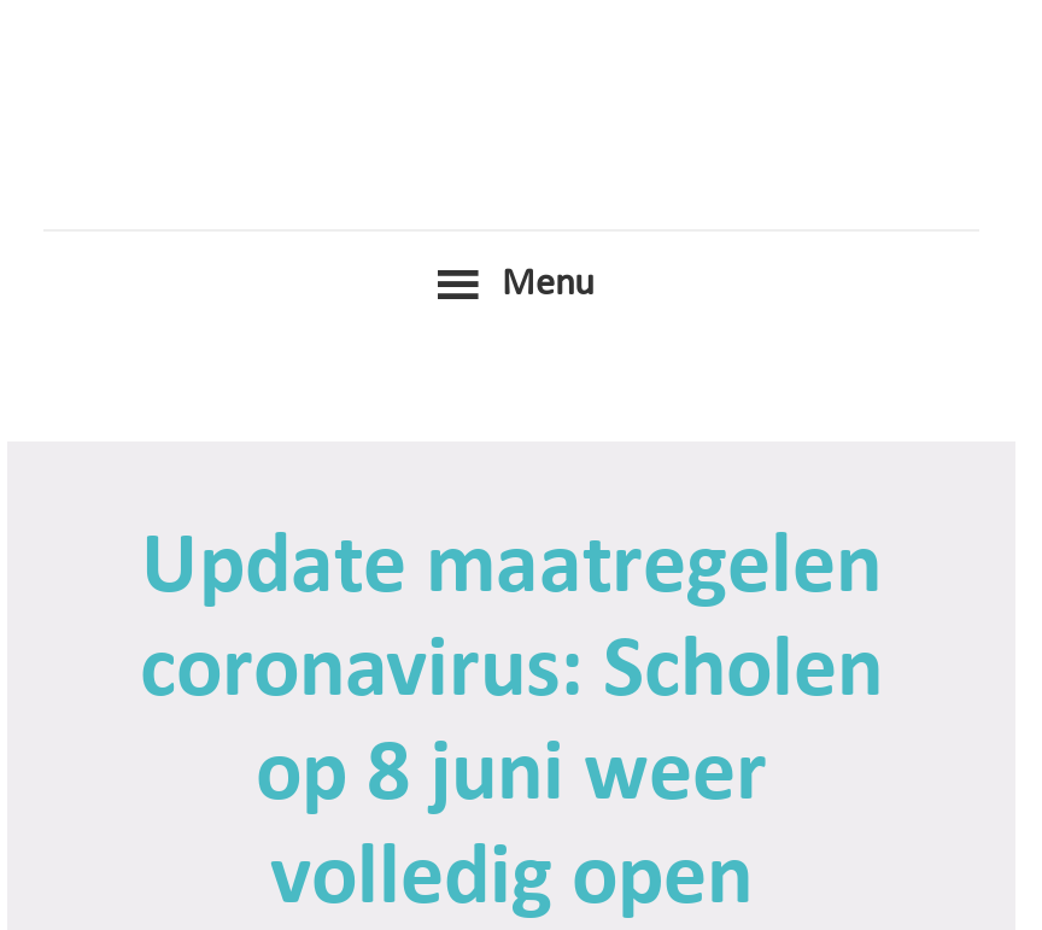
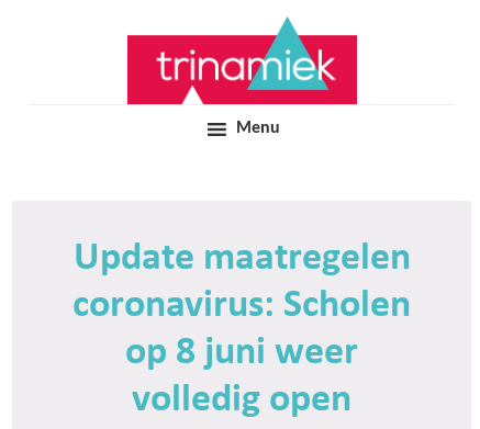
+ [image]
